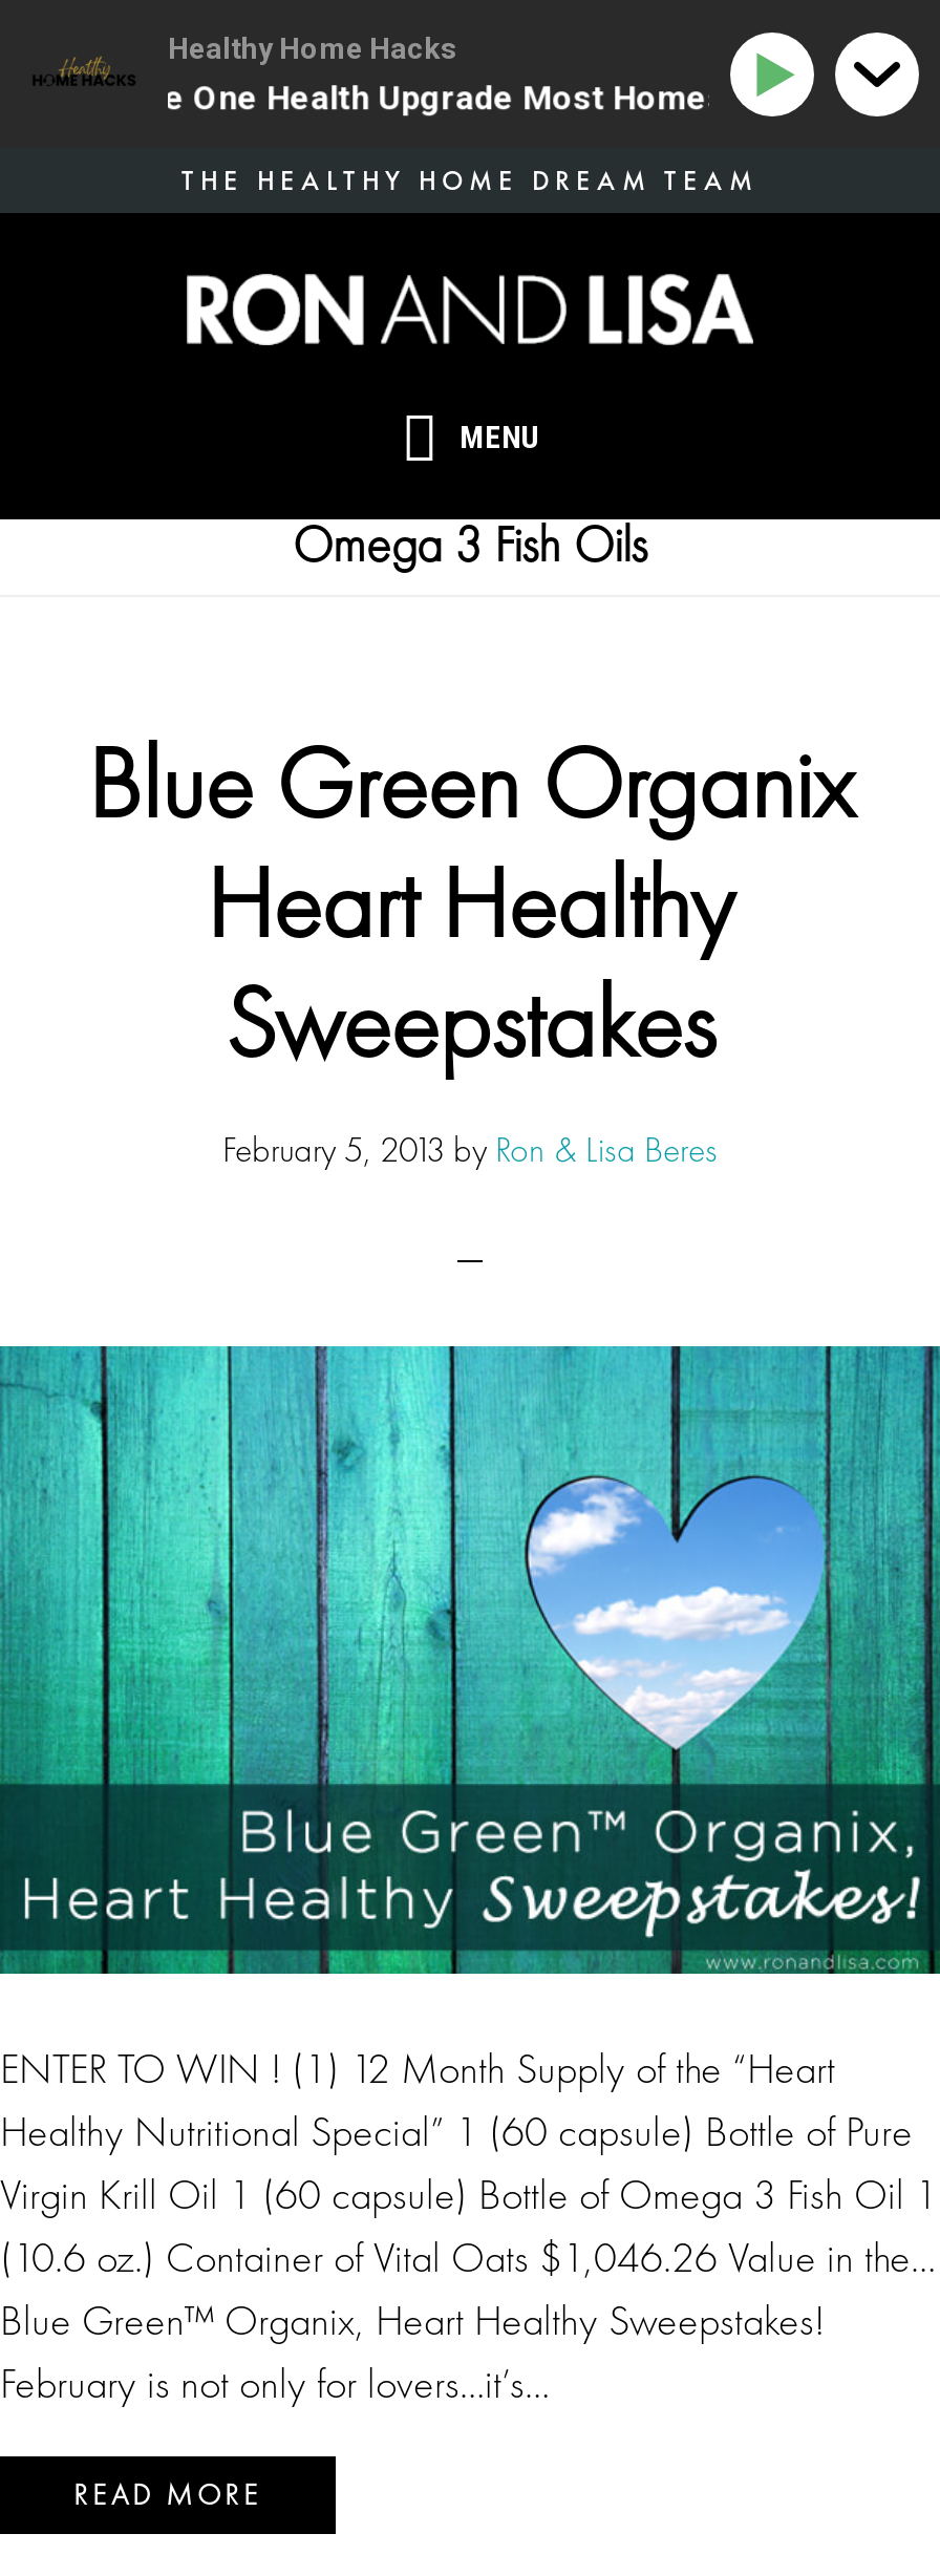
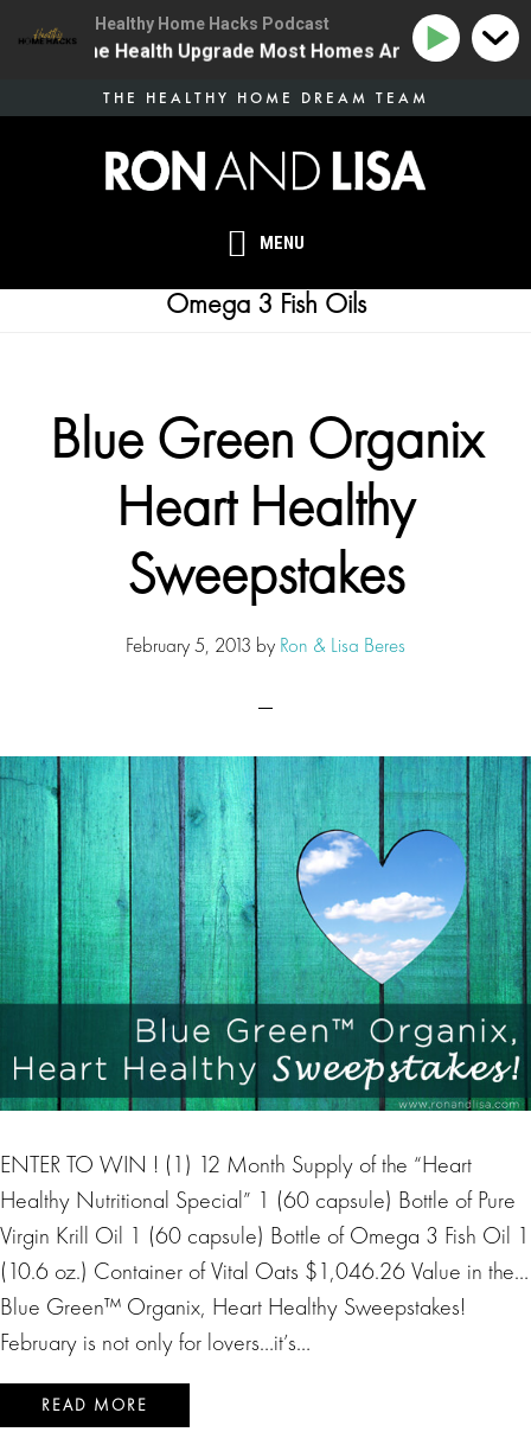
- Healthy Home Hacks
+ Healthy Home Hacks Podcast
